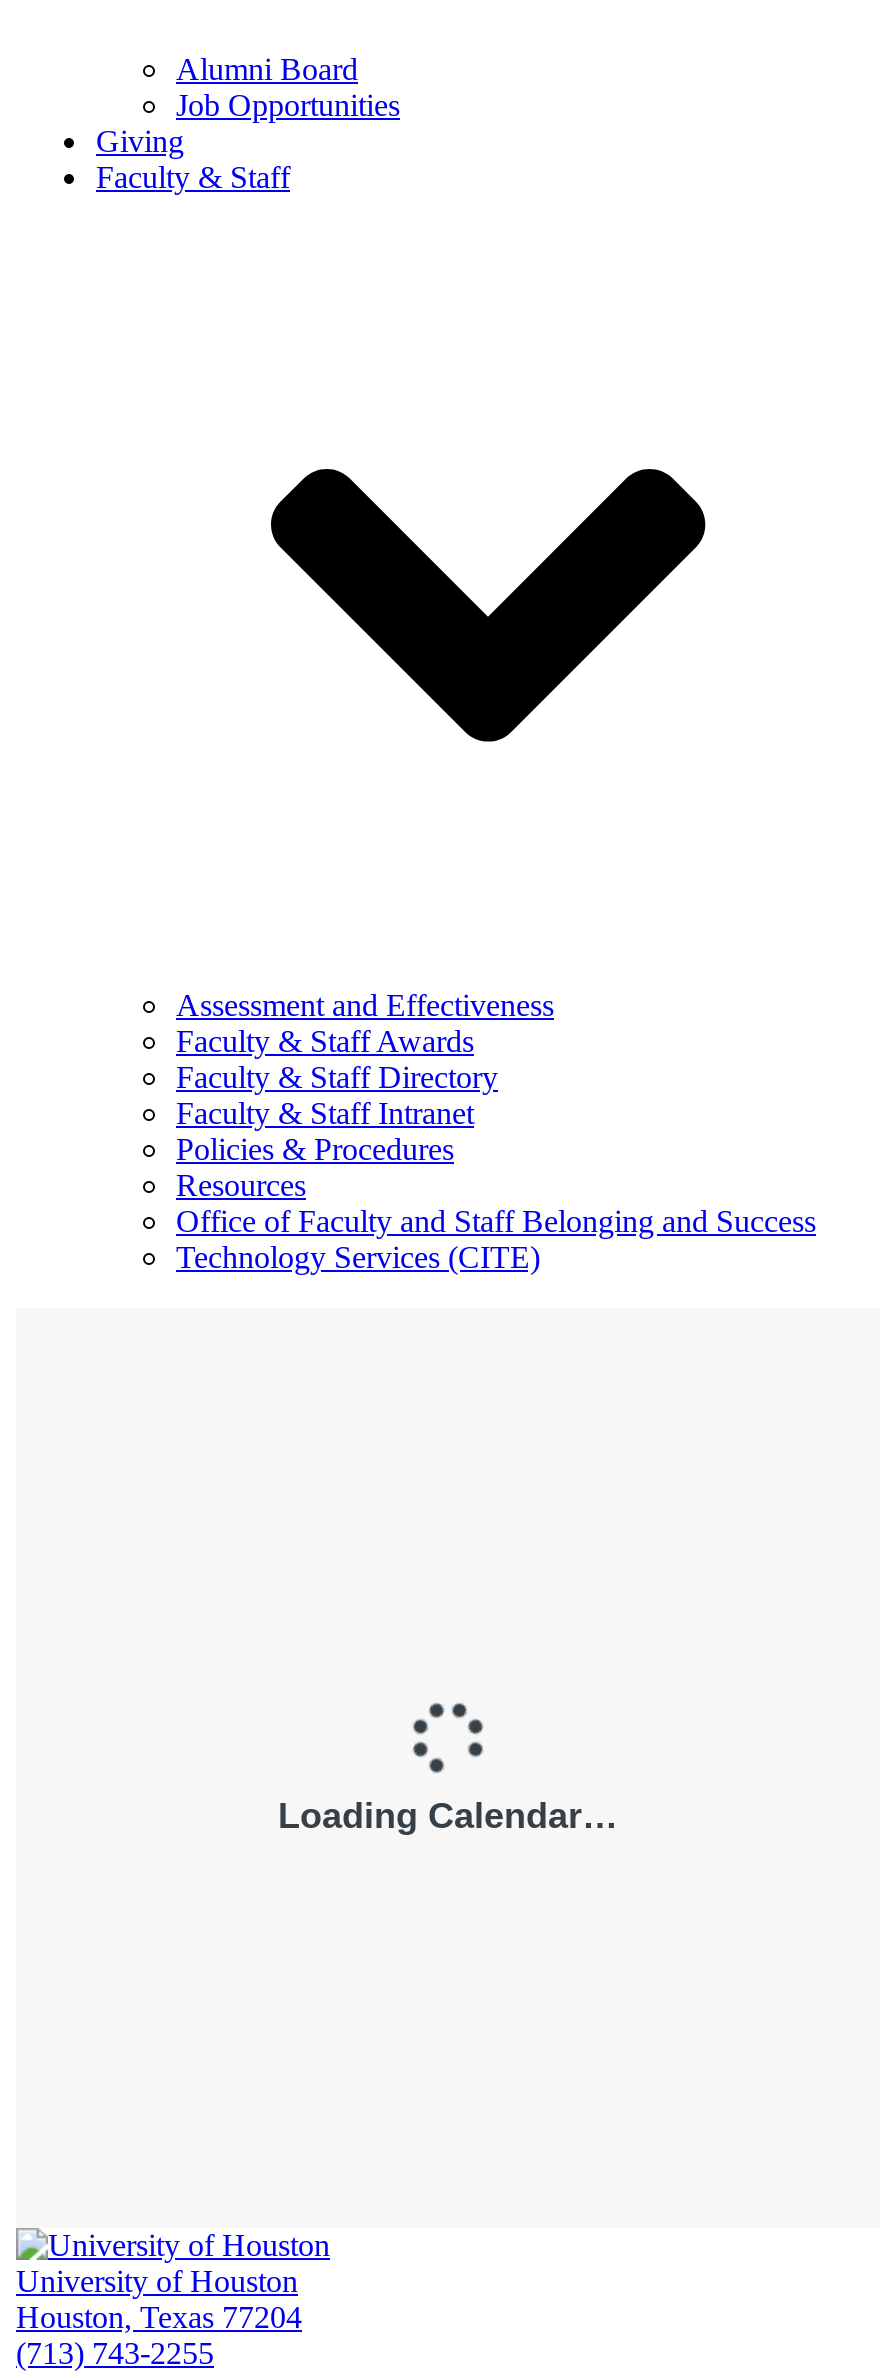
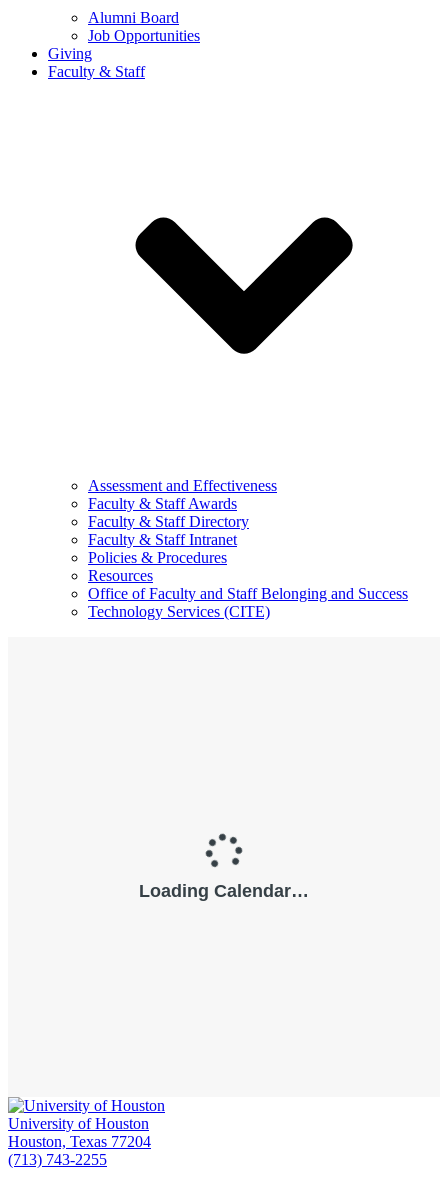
- [image]
+ [image]
